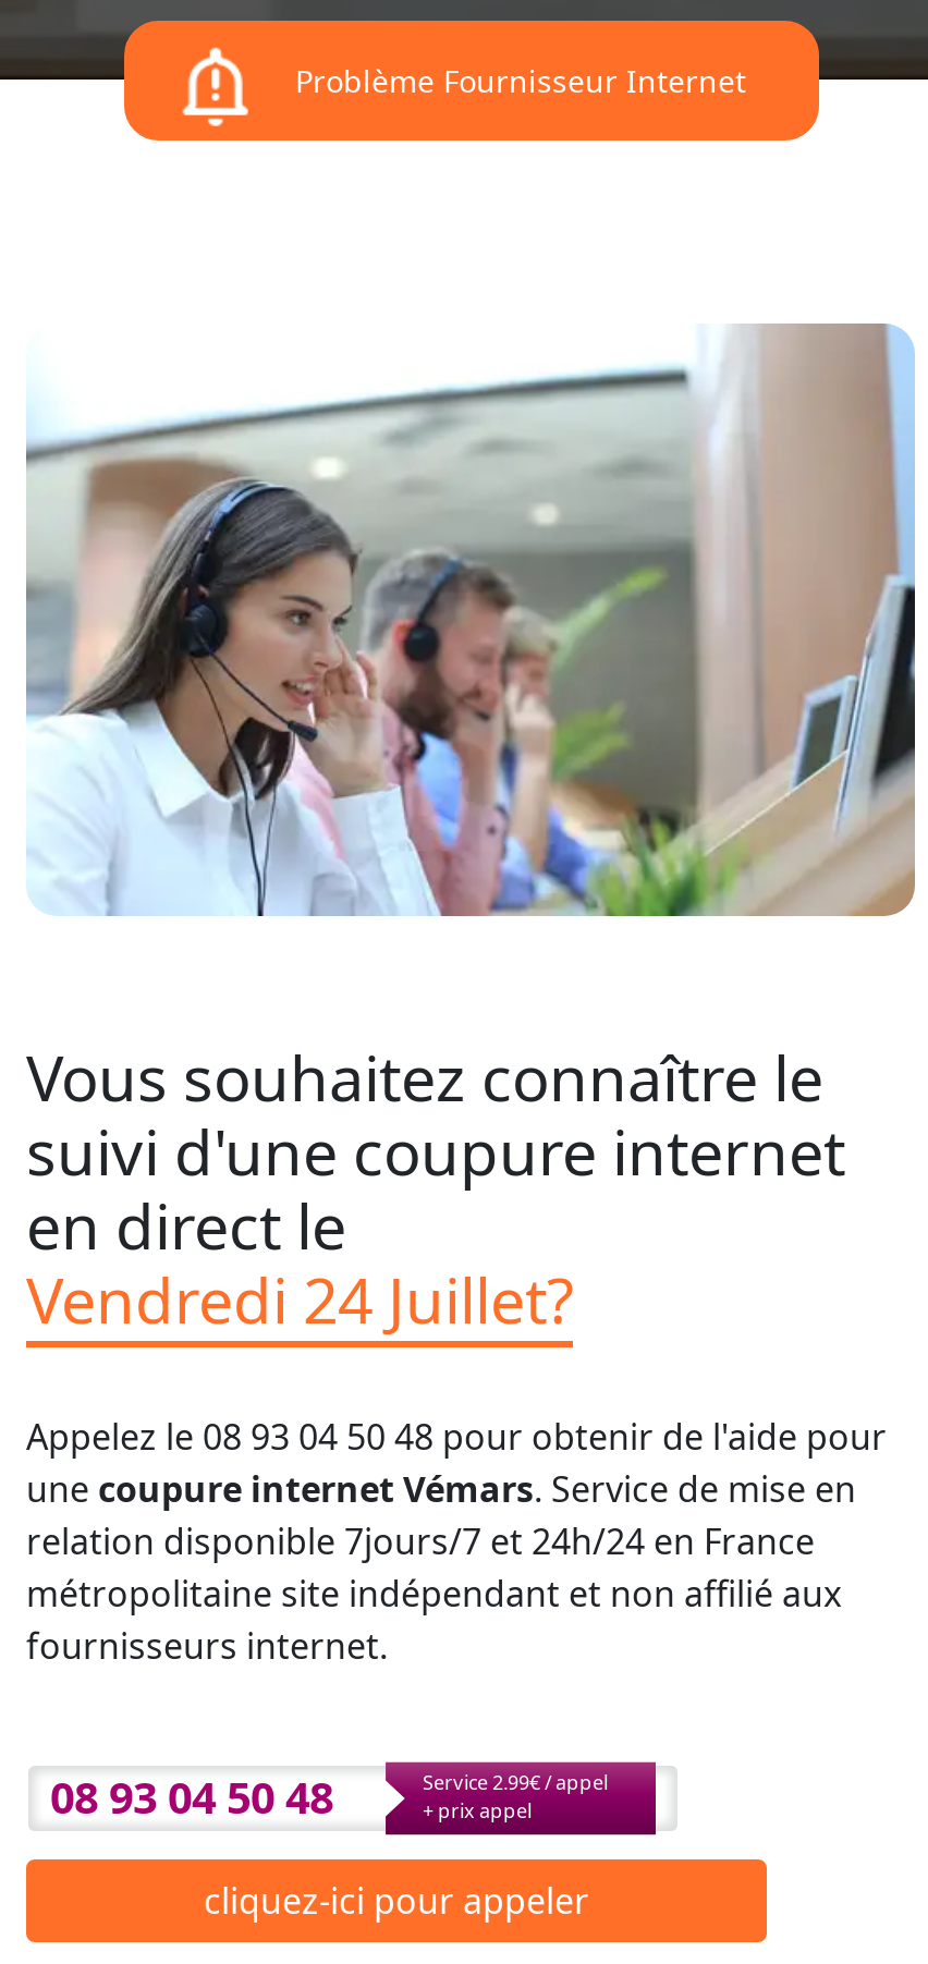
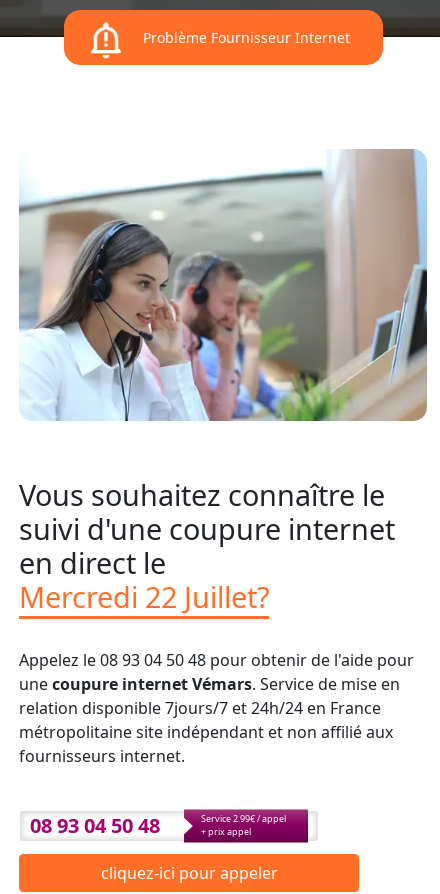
- Vendredi 24 Juillet?
+ Mercredi 22 Juillet?
